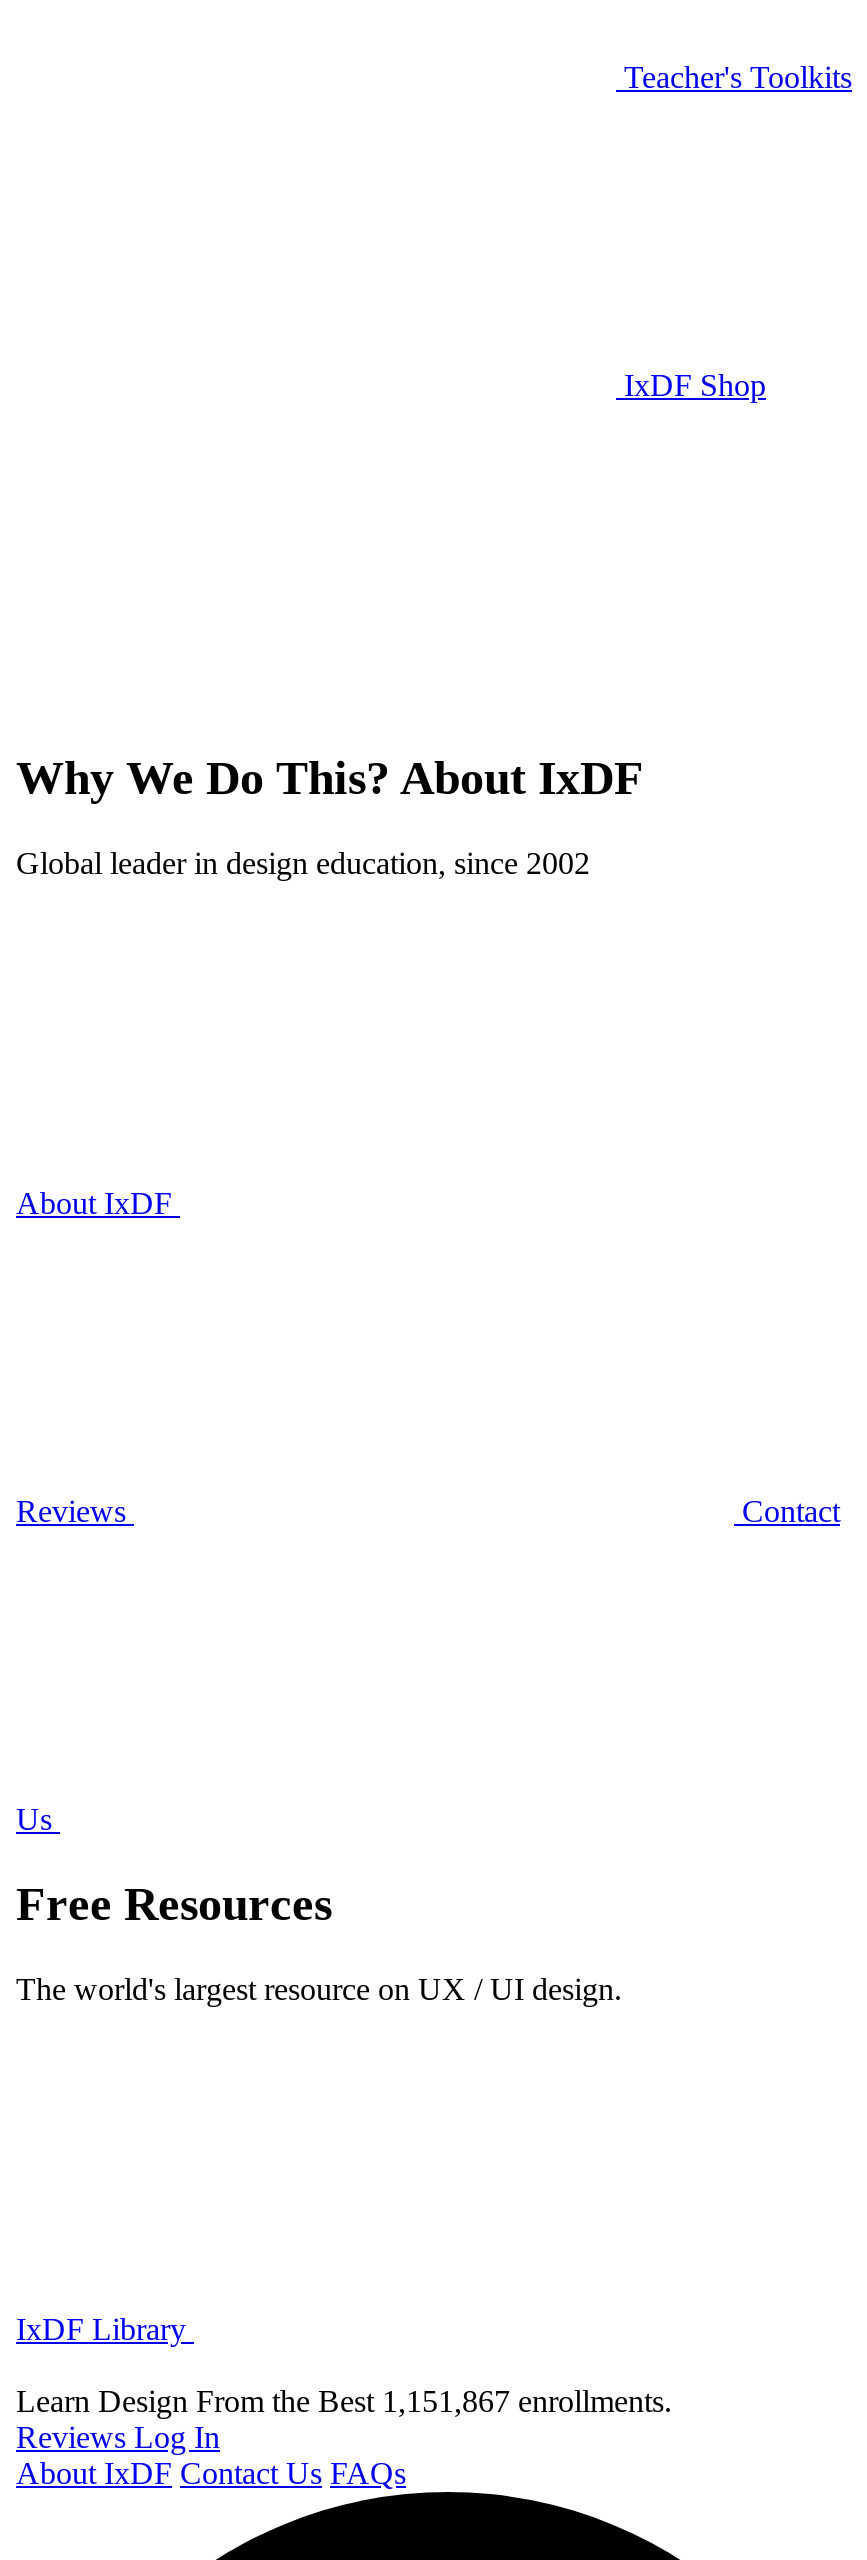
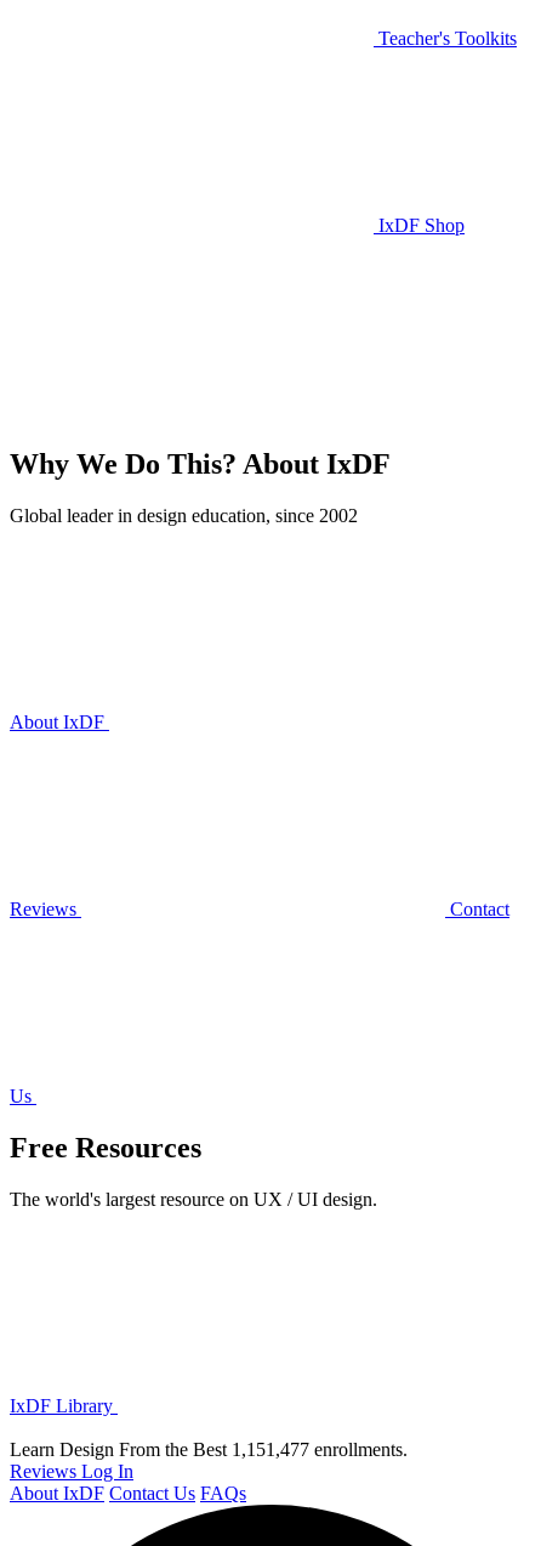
- Learn Design From the Best 1,151,867 enrollments.
+ Learn Design From the Best 1,151,477 enrollments.
